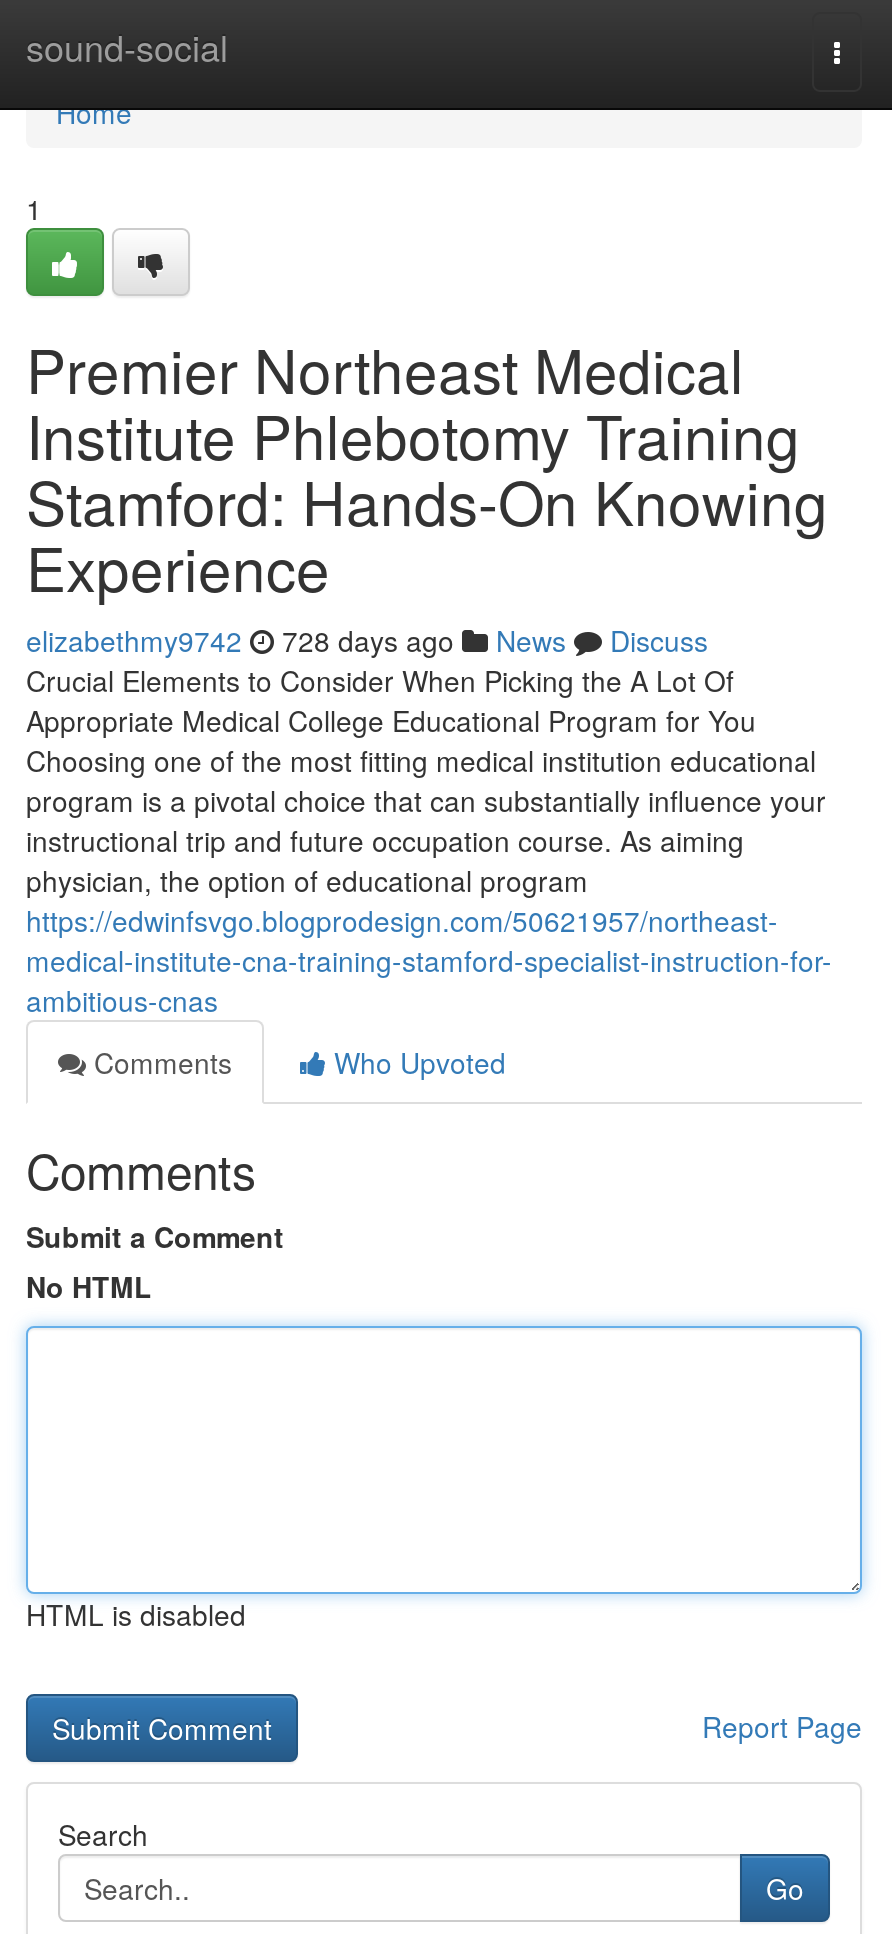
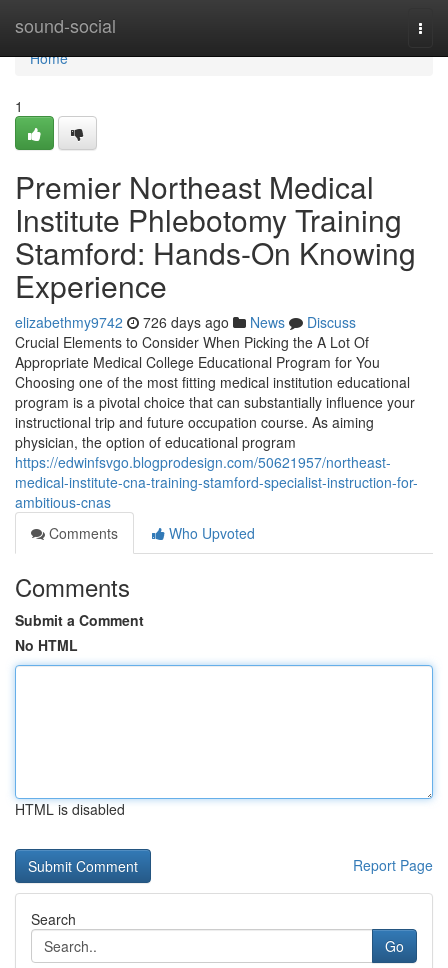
- elizabethmy9742 728 days ago News Discuss
+ elizabethmy9742 726 days ago News Discuss
